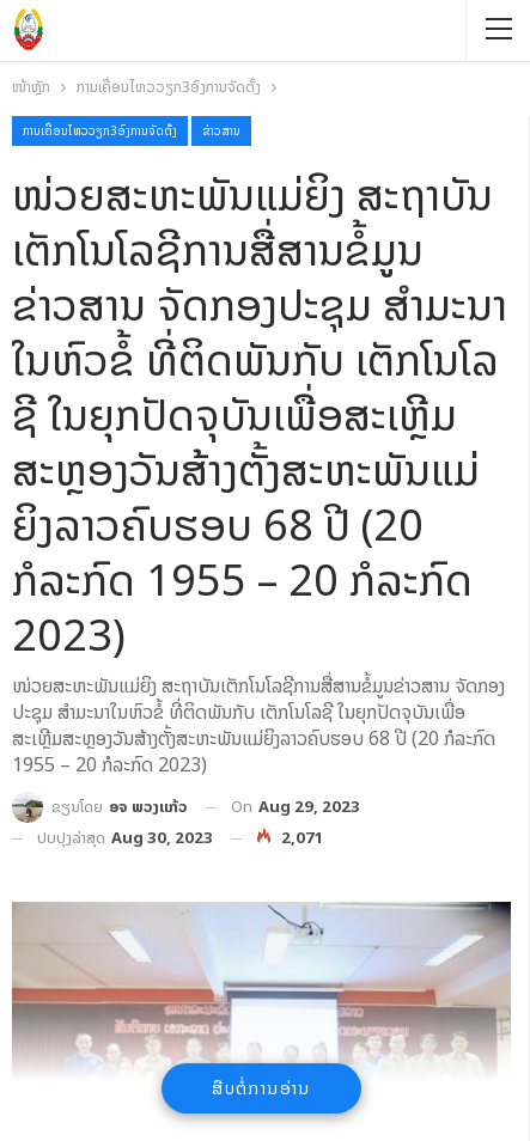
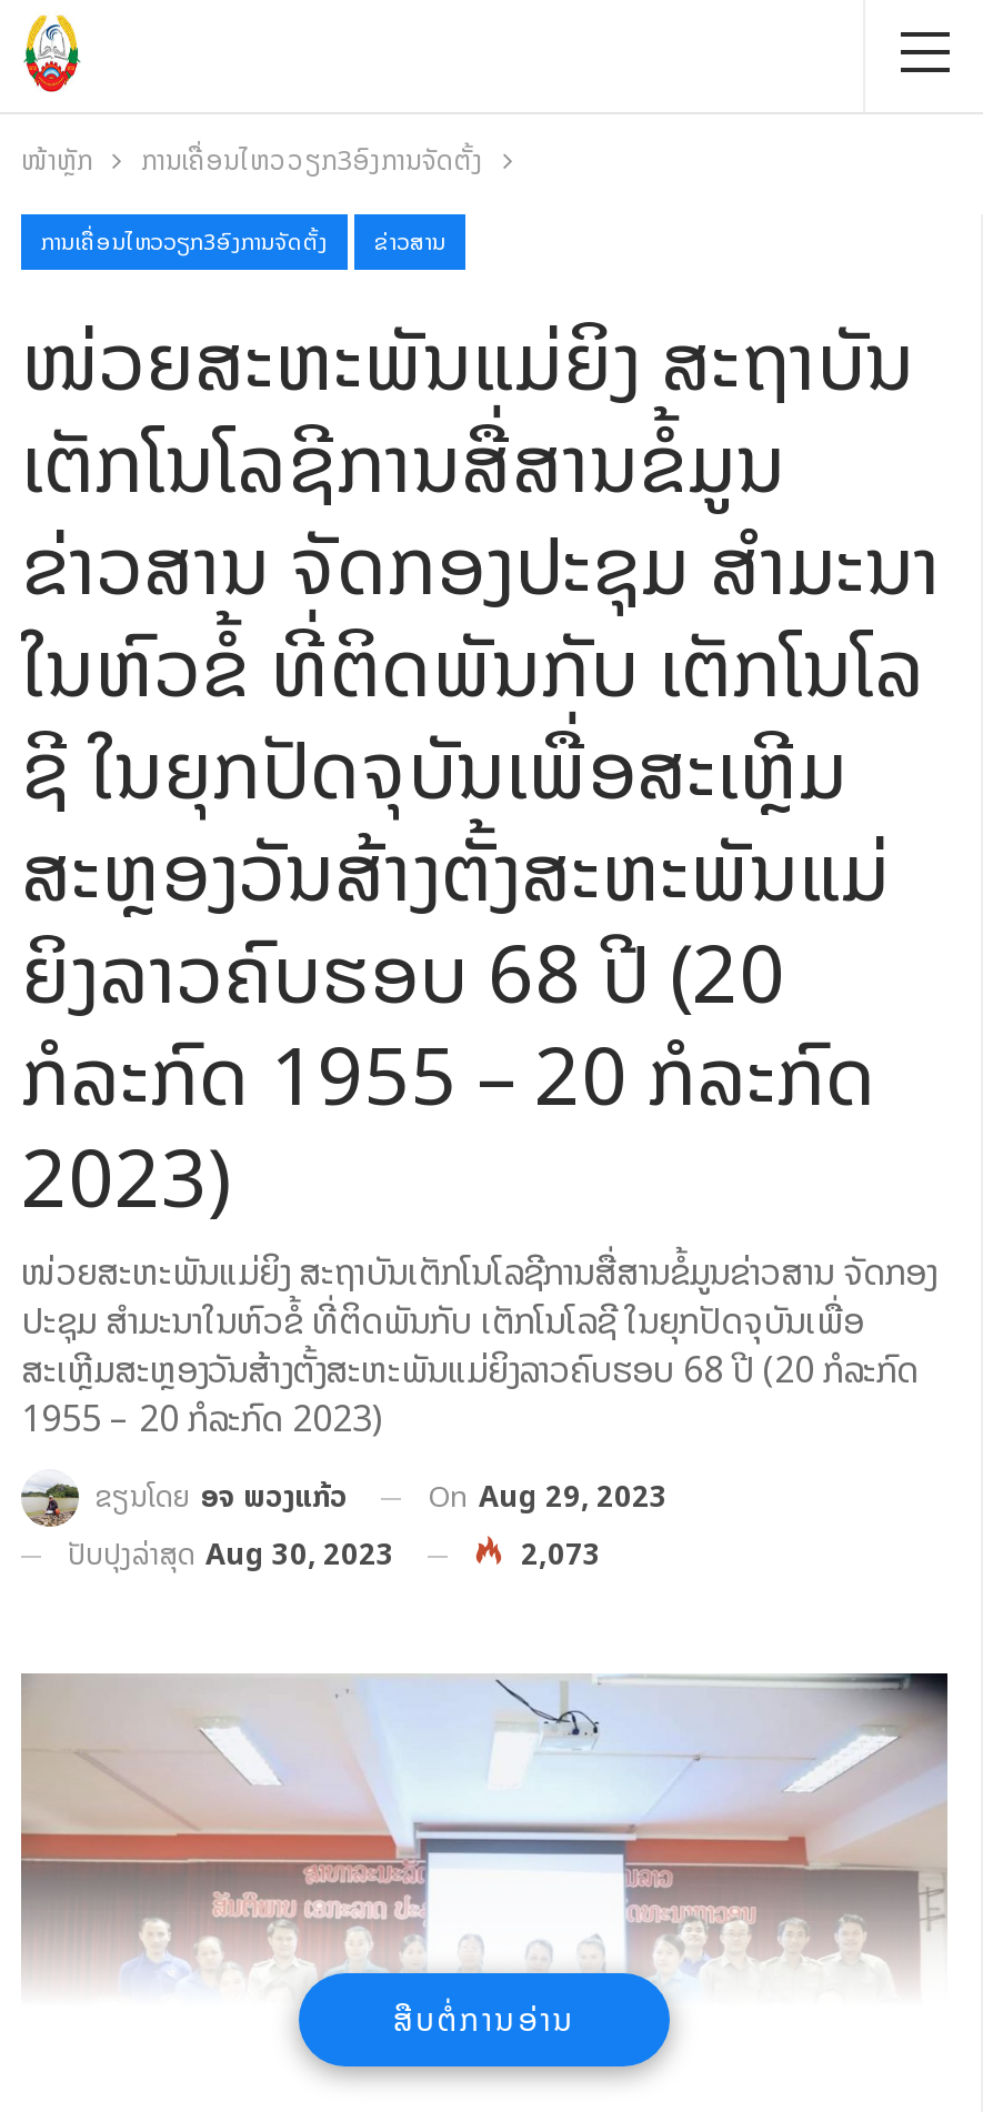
- 2,071
+ 2,073
